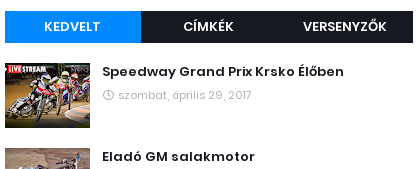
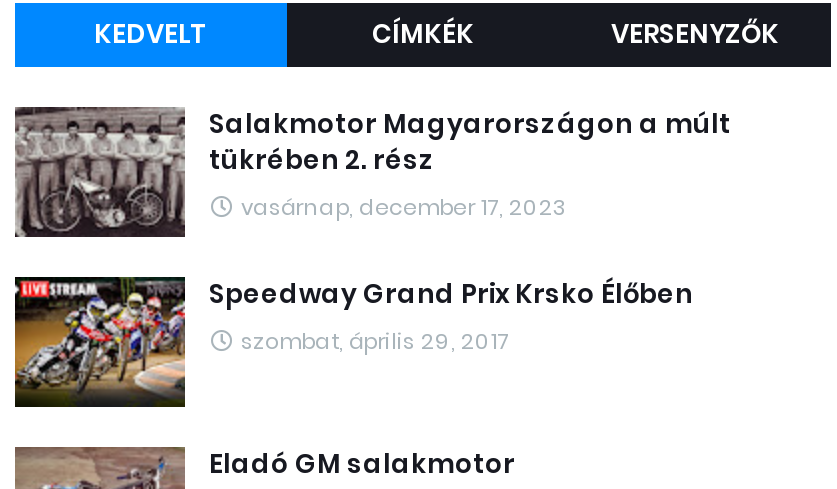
+ [image]
+ Salakmotor Magyarországon a múlt
+ tükrében 2. rész
+ vasárnap, december 17, 2023
